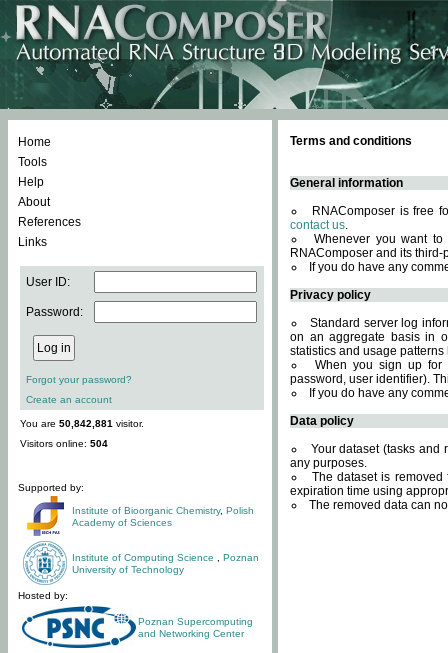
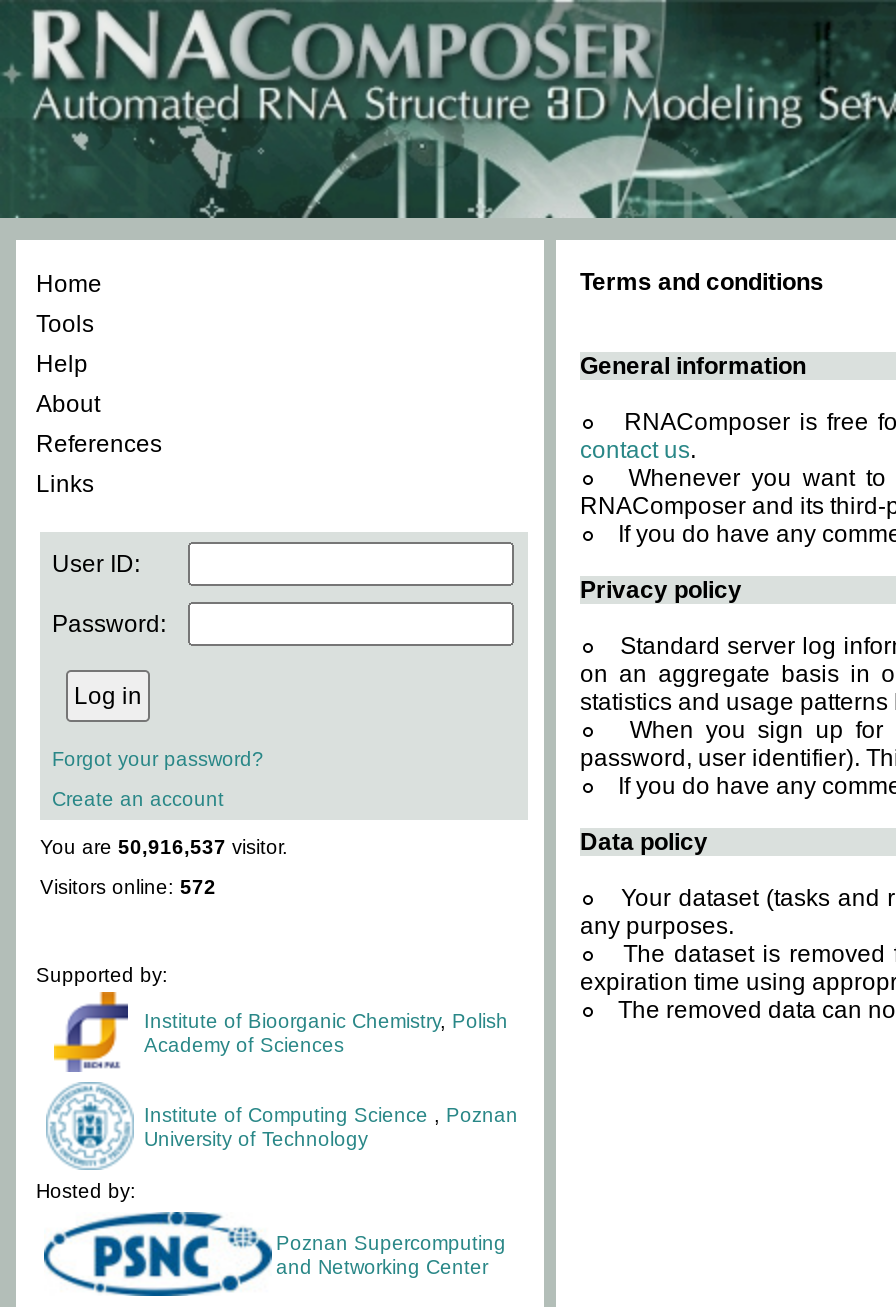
- You are 50,842,881 visitor.
+ You are 50,916,537 visitor.

- Visitors online: 504
+ Visitors online: 572
